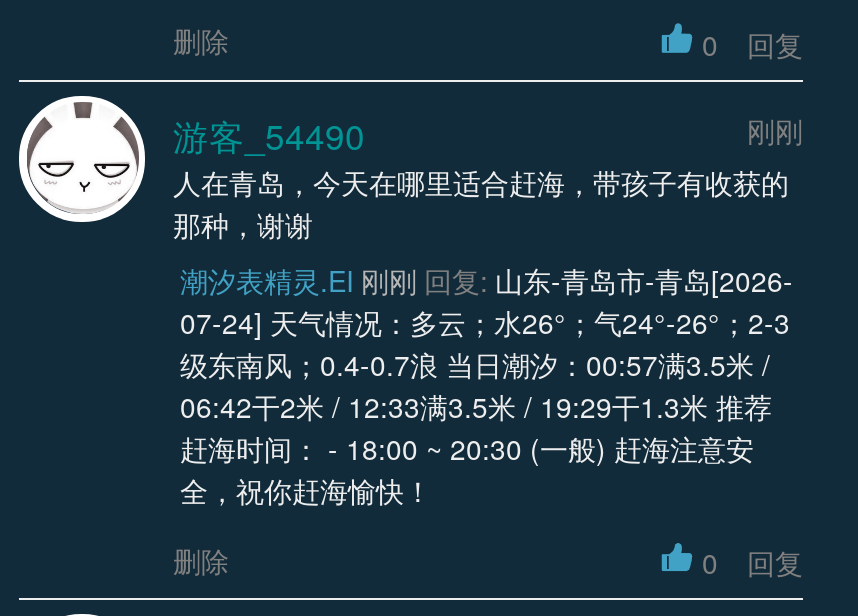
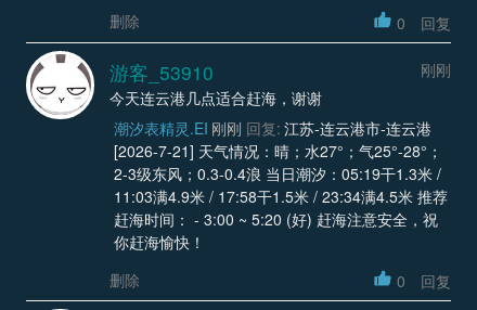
- 游客_54490
+ 游客_53910

- 人在青岛，今天在哪里适合赶海，带孩子有收获的
- 那种，谢谢
- 潮汐表精灵.EI 刚刚 回复: 山东-青岛市-青岛[2026-
- 07-24] 天气情况：多云；水26°；气24°-26°；2-3
- 级东南风；0.4-0.7浪 当日潮汐：00:57满3.5米 /
- 06:42干2米 / 12:33满3.5米 / 19:29干1.3米 推荐
- 赶海时间： - 18:00 ~ 20:30 (一般) 赶海注意安
- 全，祝你赶海愉快！
+ 今天连云港几点适合赶海，谢谢
+ 潮汐表精灵.EI 刚刚 回复: 江苏-连云港市-连云港
+ [2026-7-21] 天气情况：晴；水27°；气25°-28°；
+ 2-3级东风；0.3-0.4浪 当日潮汐：05:19干1.3米 /
+ 11:03满4.9米 / 17:58干1.5米 / 23:34满4.5米 推荐
+ 赶海时间： - 3:00 ~ 5:20 (好) 赶海注意安全，祝
+ 你赶海愉快！
